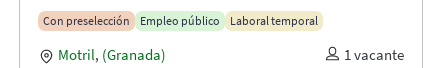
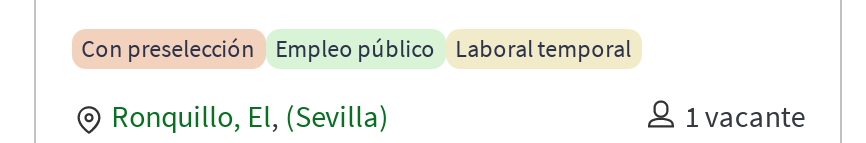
- Motril, (Granada)
+ Ronquillo, El, (Sevilla)
